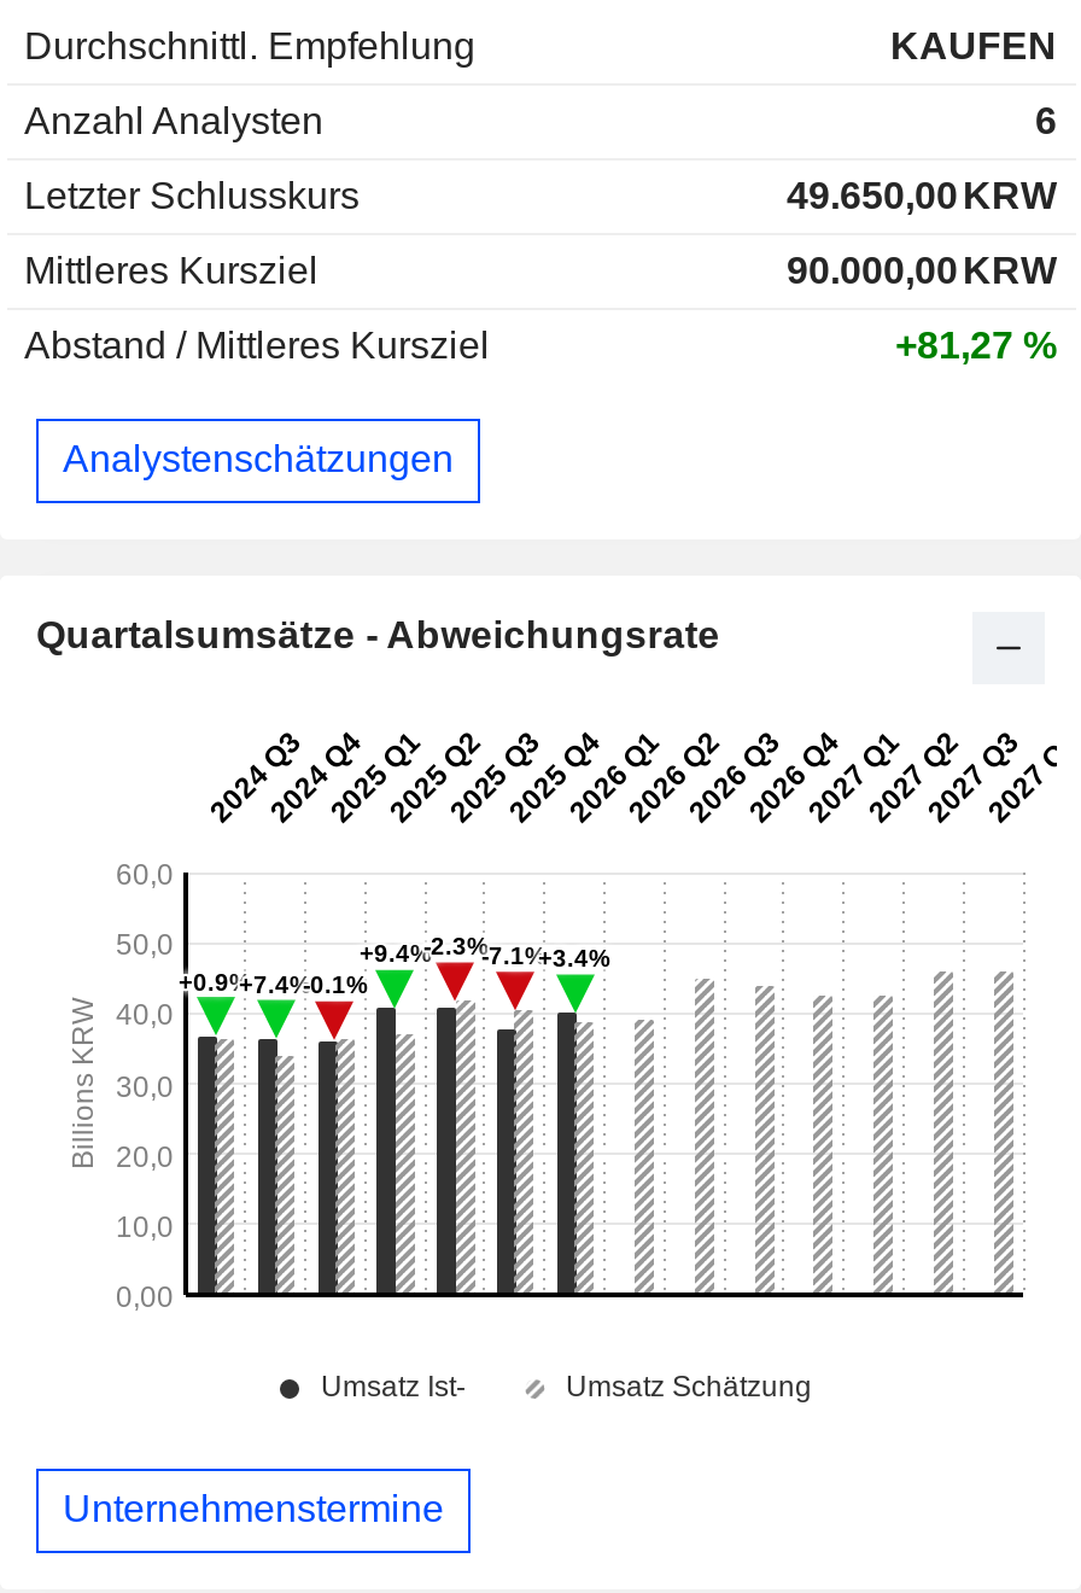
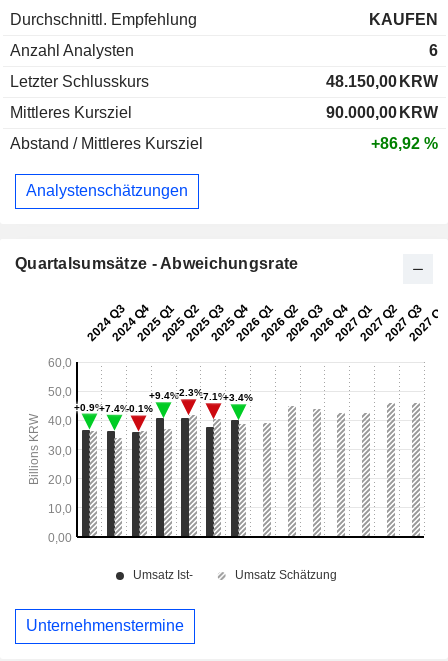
- 49.650,00 KRW
+ 48.150,00 KRW

- +81,27 %
+ +86,92 %
